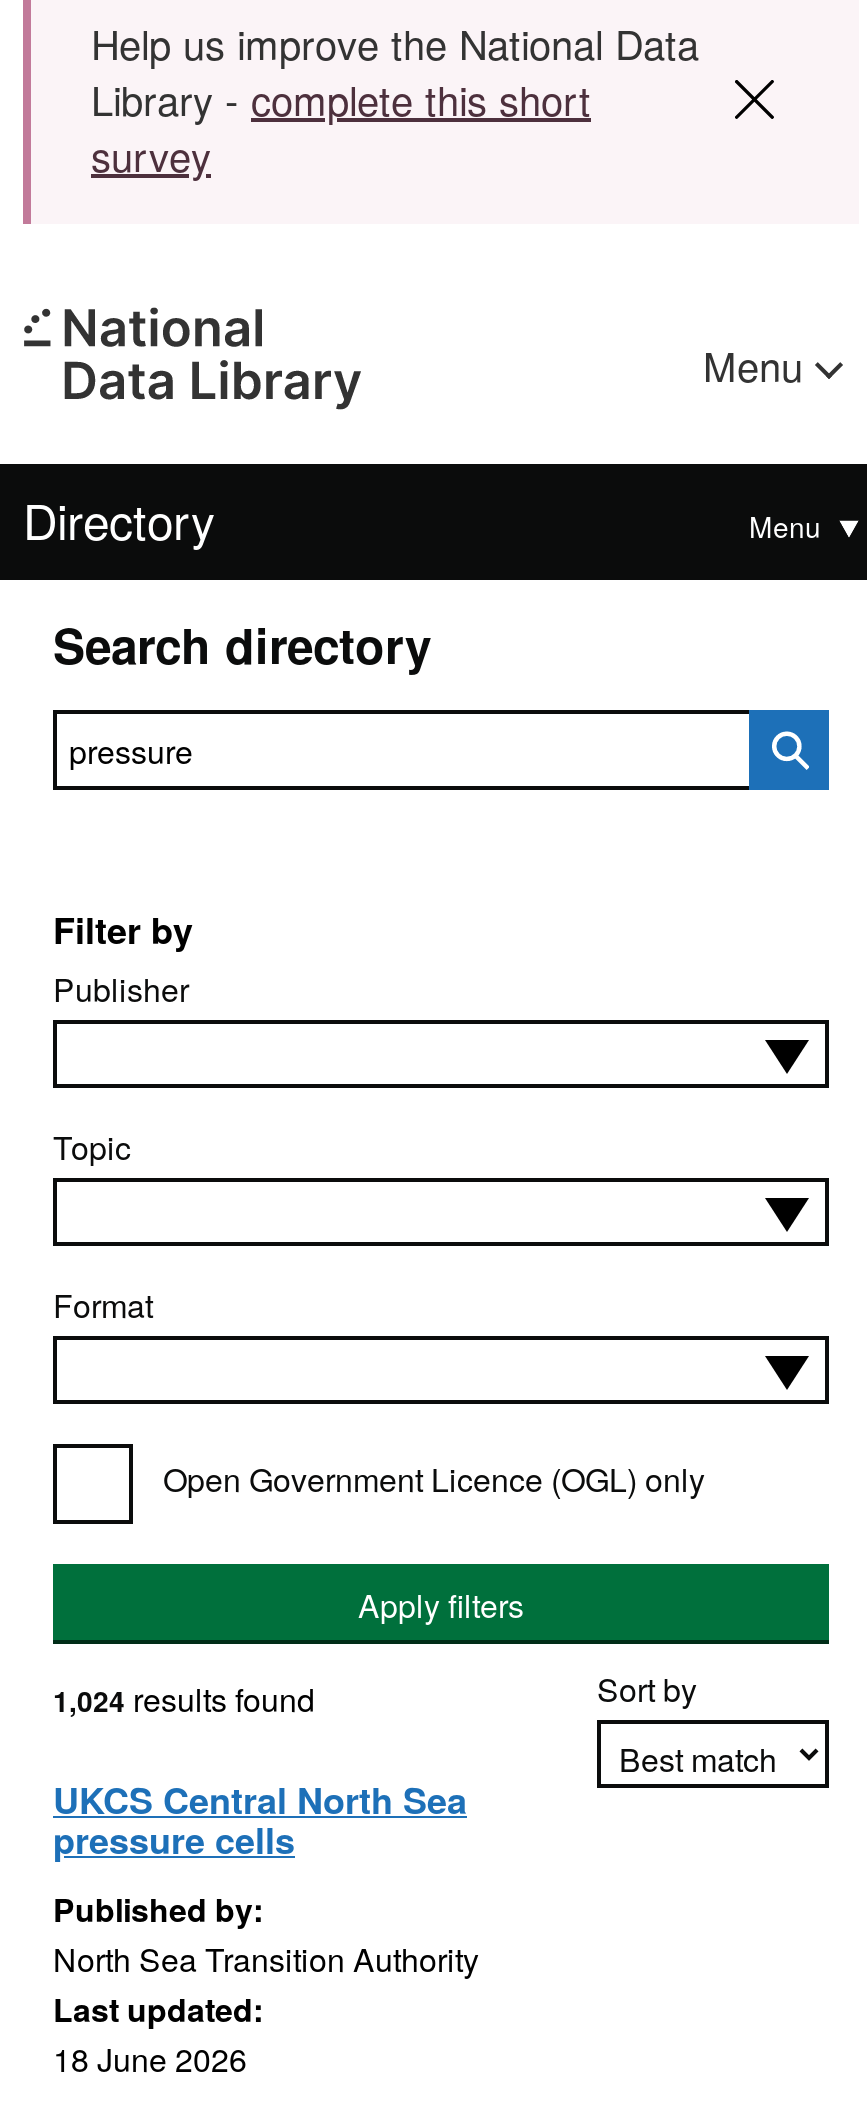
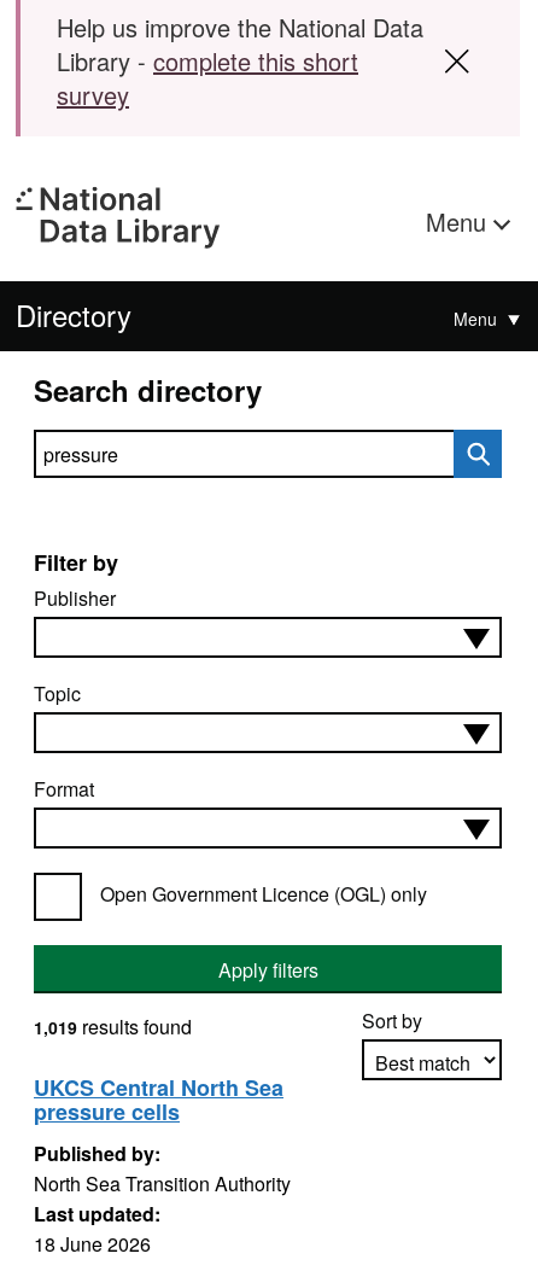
- 1,024 results found
+ 1,019 results found
